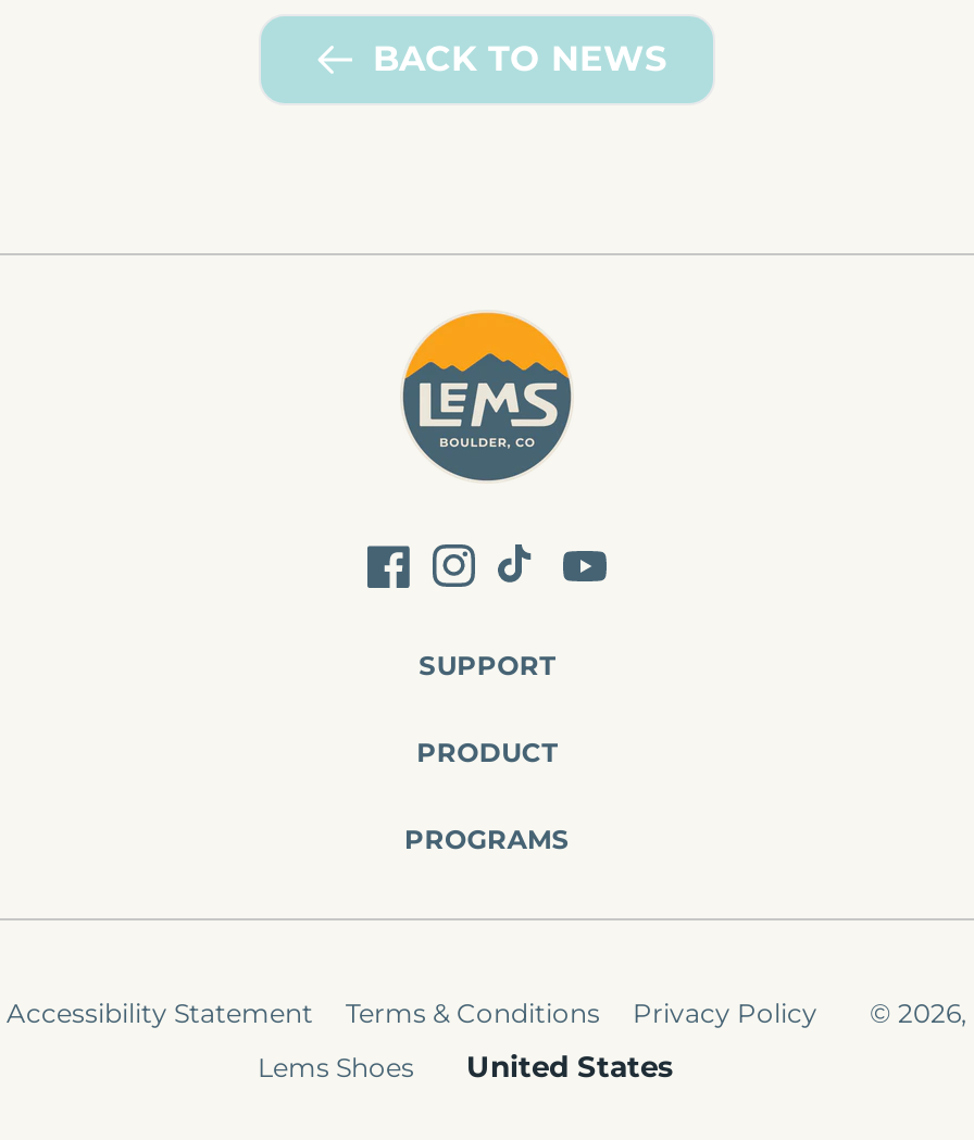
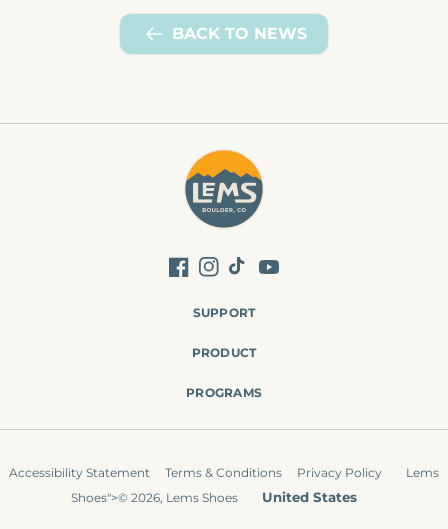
- © 2026,
+ Lems

- Lems Shoes
+ Shoes">© 2026, Lems Shoes
